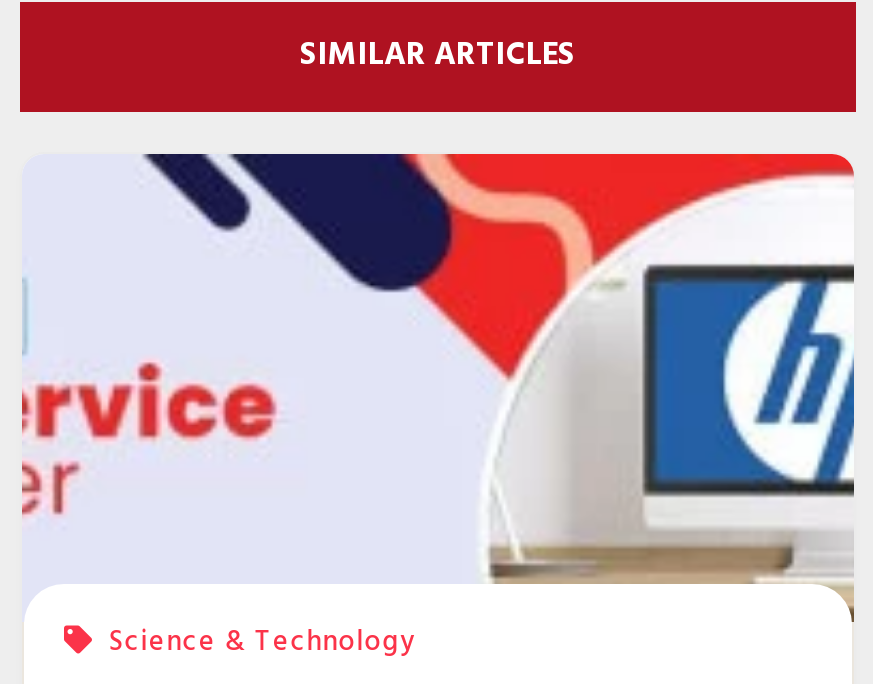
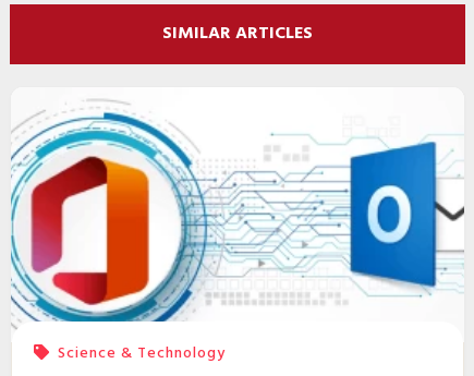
- [image]
+ [image]
